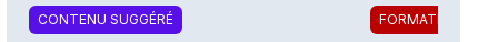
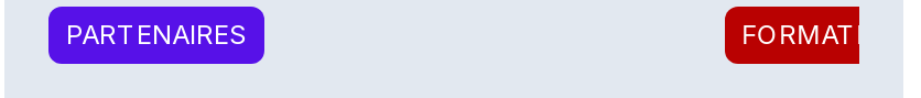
- CONTENU SUGGÉRÉ
+ PARTENAIRES
